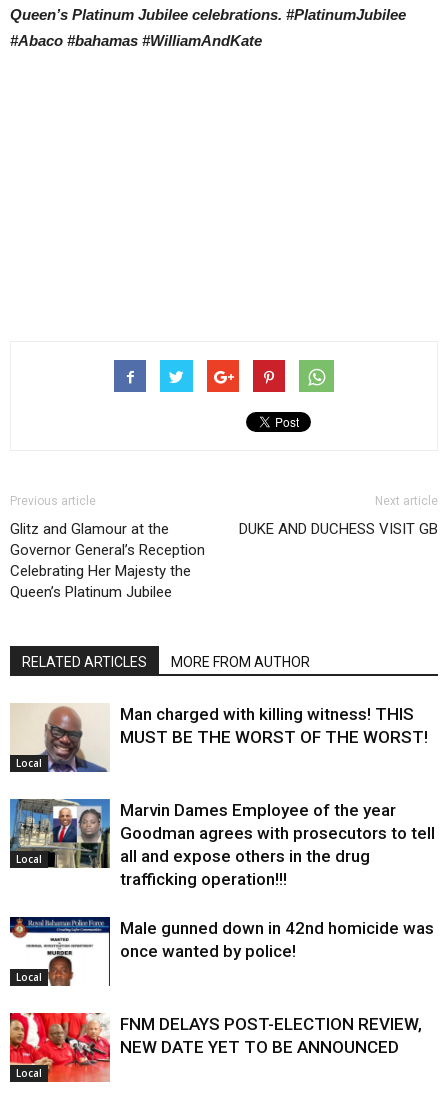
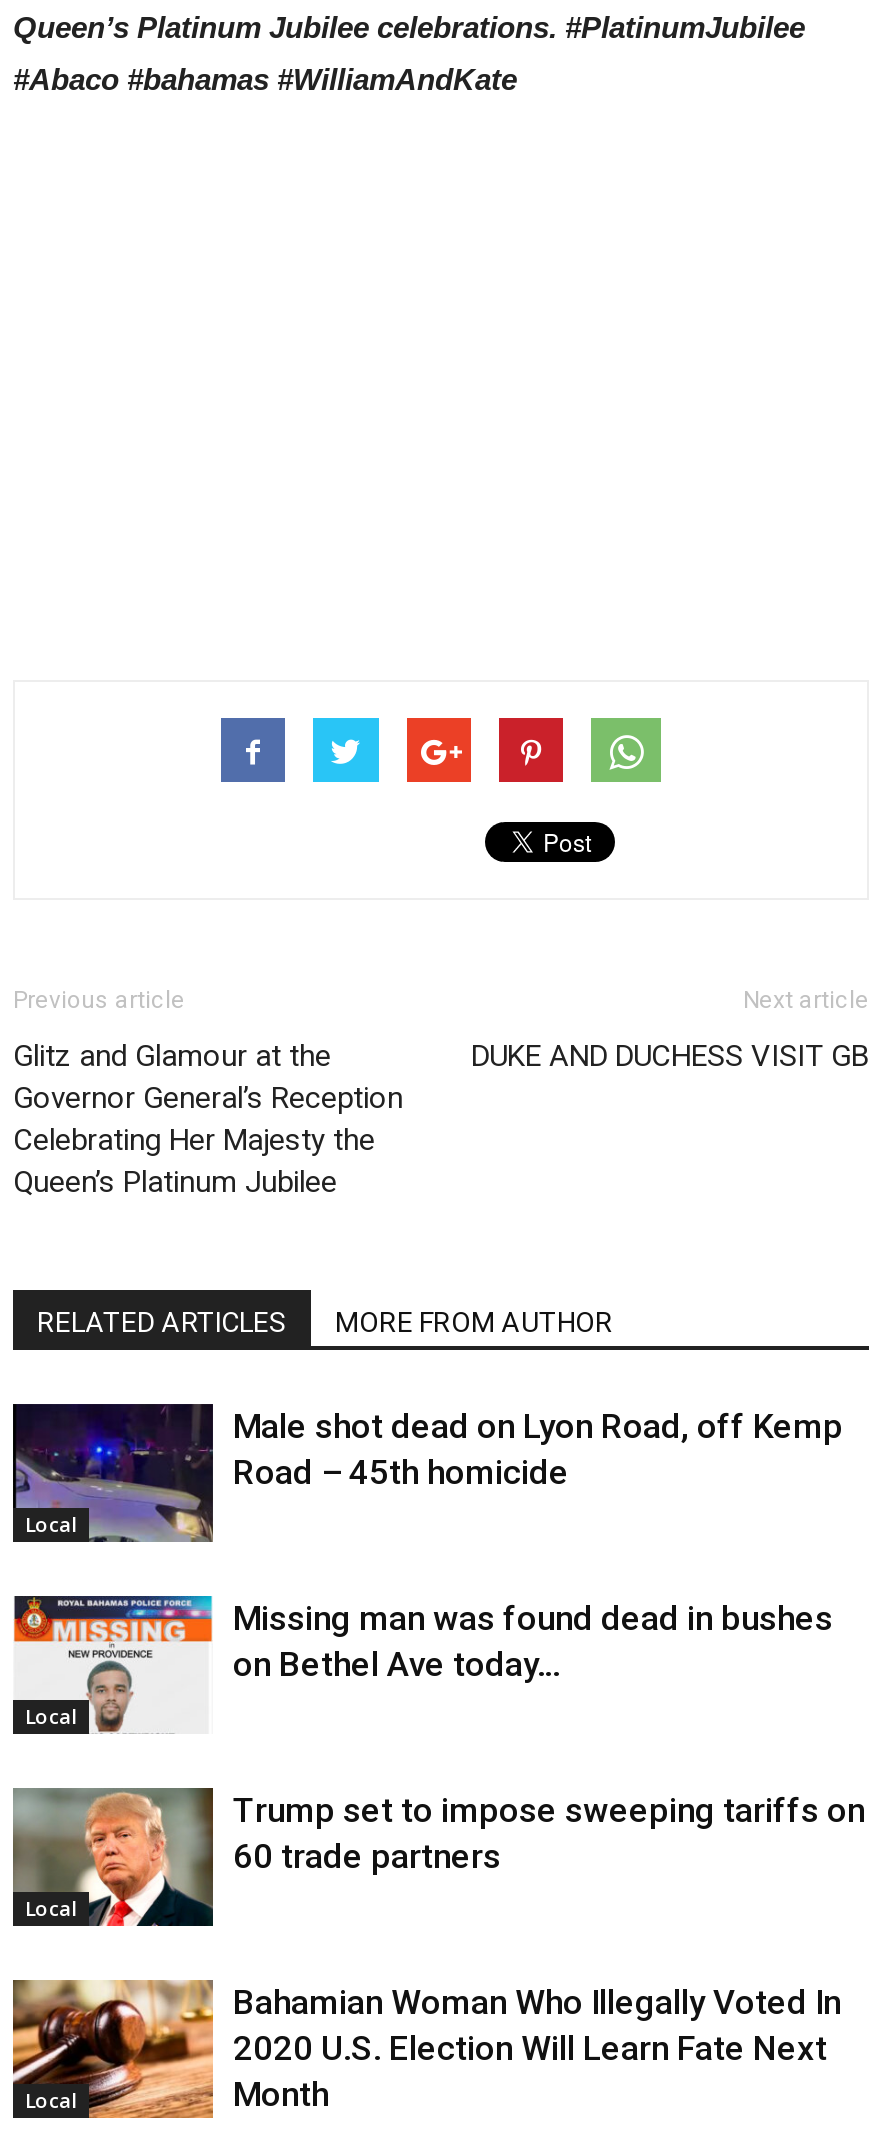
- [image]
- Man charged with killing witness! THIS
- MUST BE THE WORST OF THE WORST!
+ [image]
+ Male shot dead on Lyon Road, off Kemp
+ Road – 45th homicide

- [image]
- Marvin Dames Employee of the year
- Goodman agrees with prosecutors to tell
- all and expose others in the drug
- trafficking operation!!!
+ [image]
+ Missing man was found dead in bushes
+ on Bethel Ave today…

- [image]
- Male gunned down in 42nd homicide was
- once wanted by police!
+ [image]
+ Trump set to impose sweeping tariffs on
+ 60 trade partners

- [image]
- FNM DELAYS POST-ELECTION REVIEW,
- NEW DATE YET TO BE ANNOUNCED
+ [image]
+ Bahamian Woman Who Illegally Voted In
+ 2020 U.S. Election Will Learn Fate Next
+ Month
